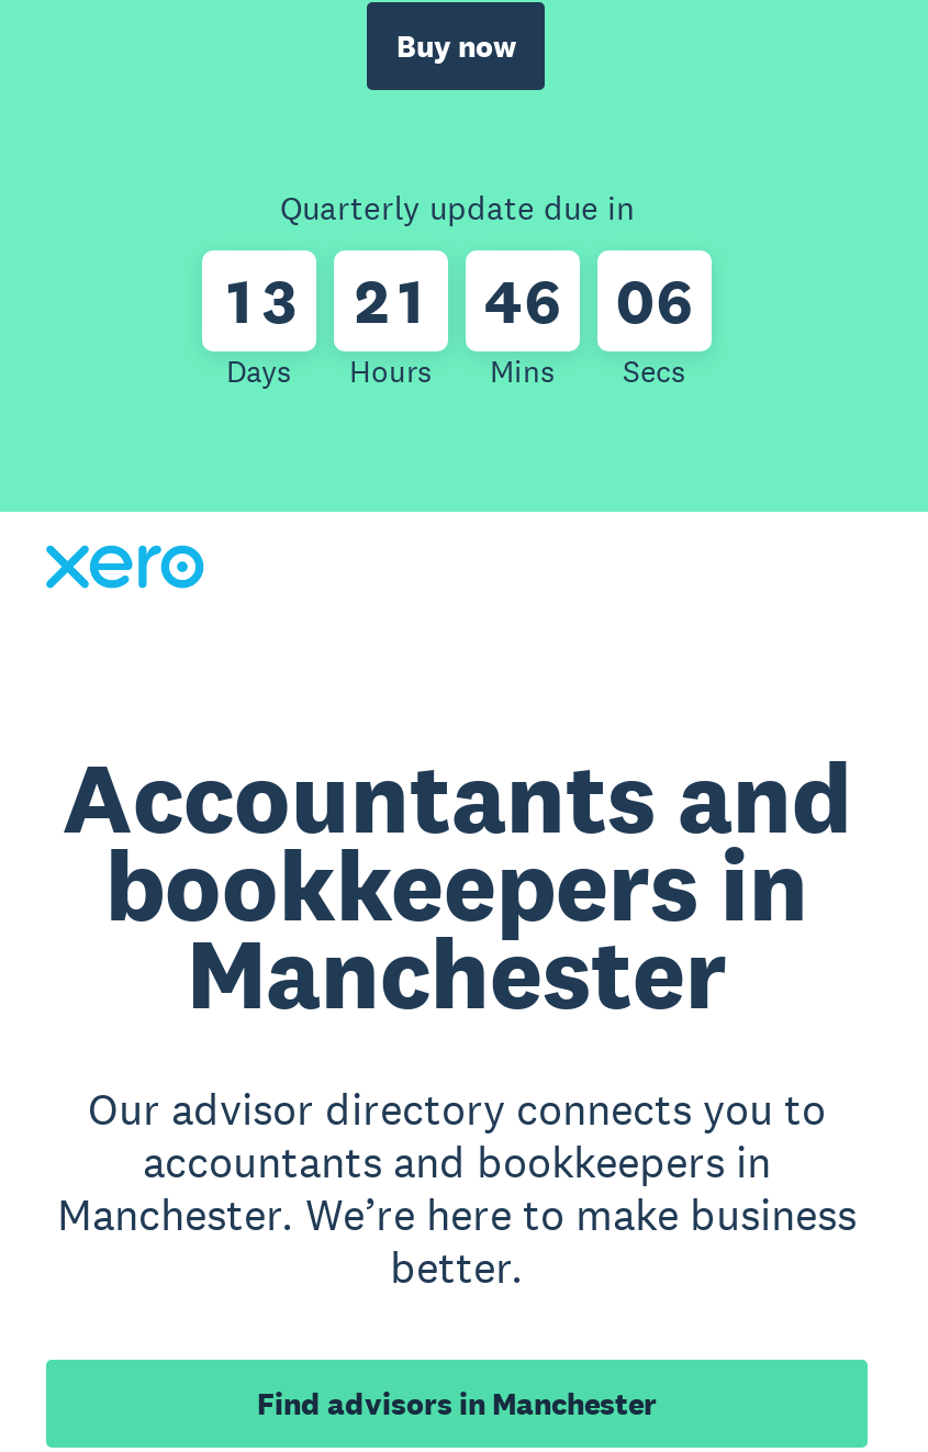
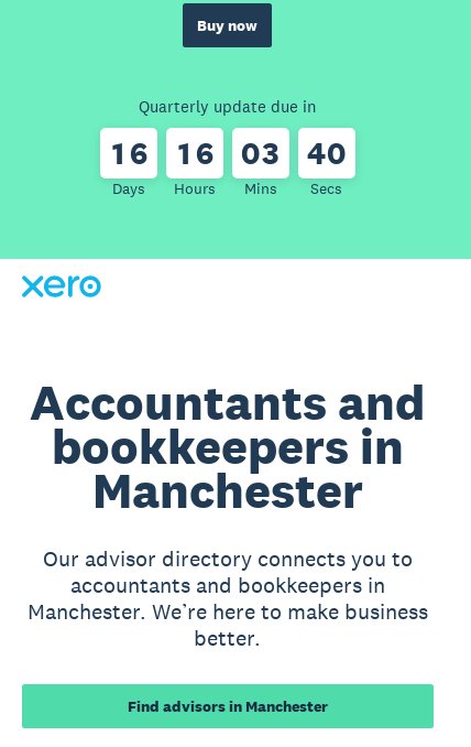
- 1 3
+ 1 6

- 2 1
+ 1 6

- 4 6
+ 0 3

- 0 6
+ 40
